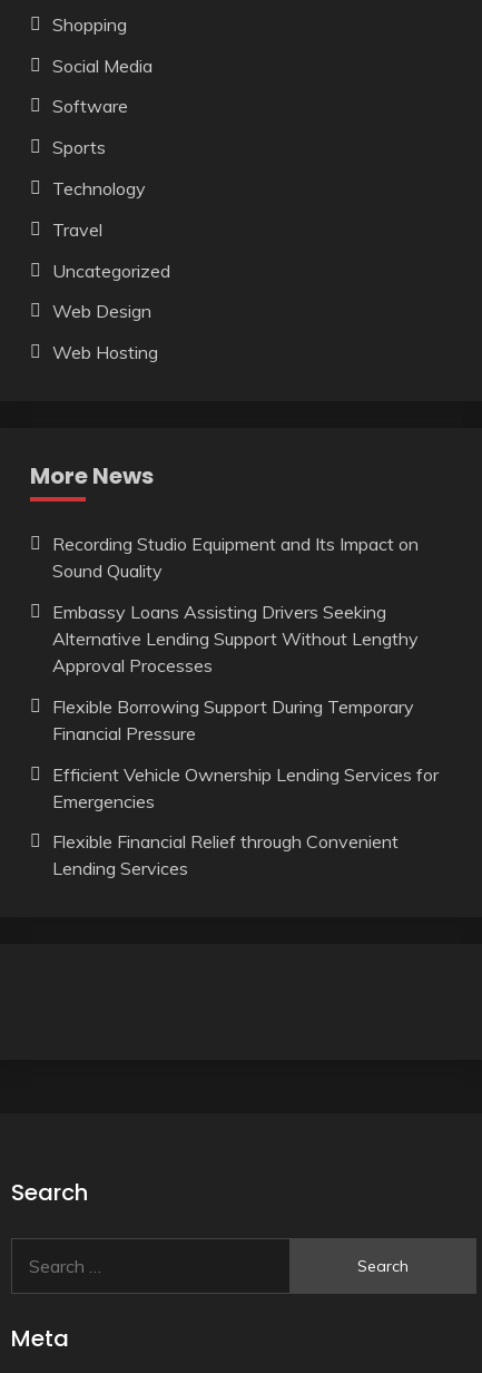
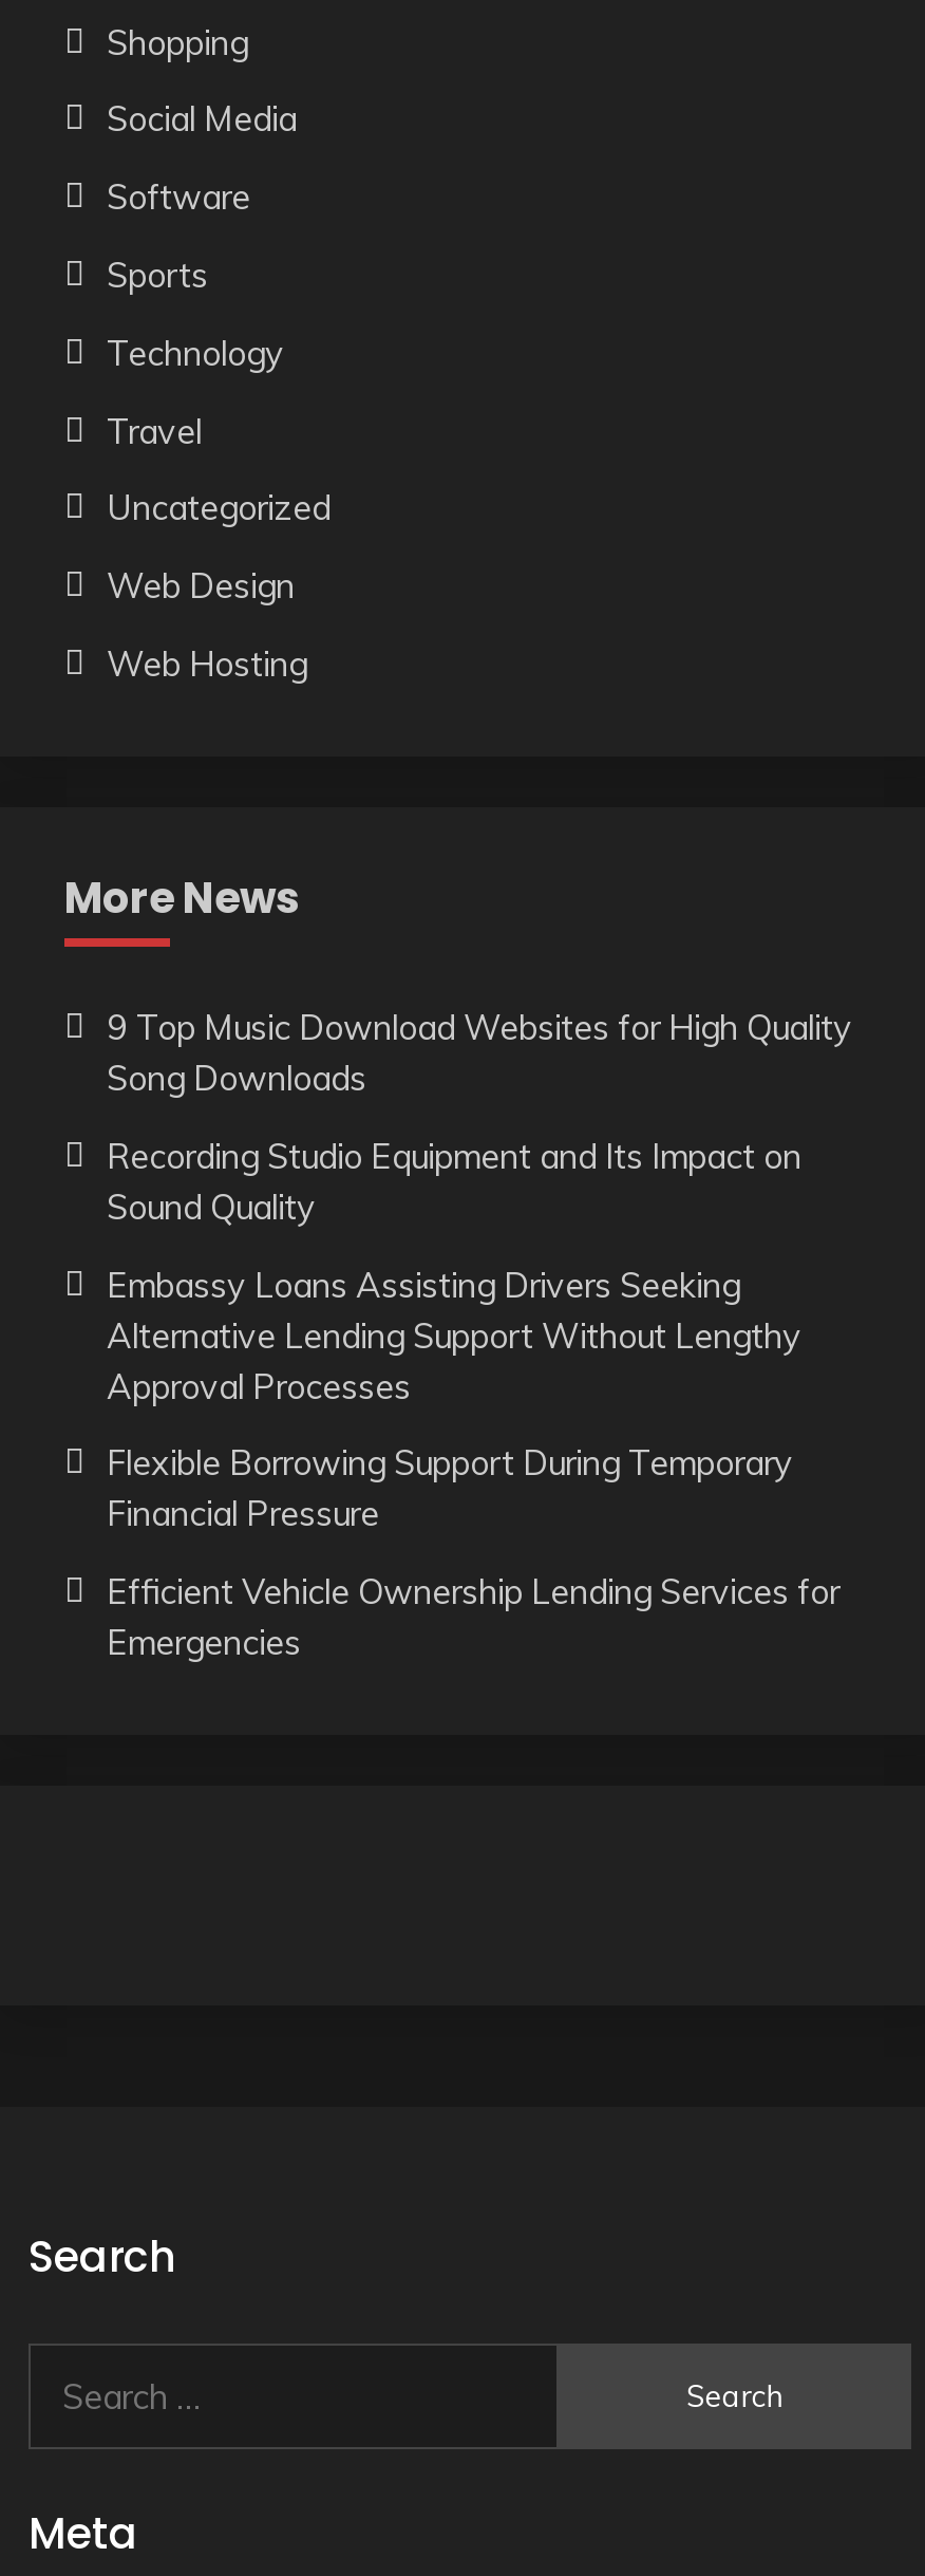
+ 9 Top Music Download Websites for High Quality
+ Song Downloads

moved down: Recording Studio Equipment and Its Impact on | Sound Quality | Embassy Loans Assisting Drivers Seeking | ... | Efficient Vehicle Ownership Lending Services for | Emergencies

- Flexible Financial Relief through Convenient
- Lending Services
